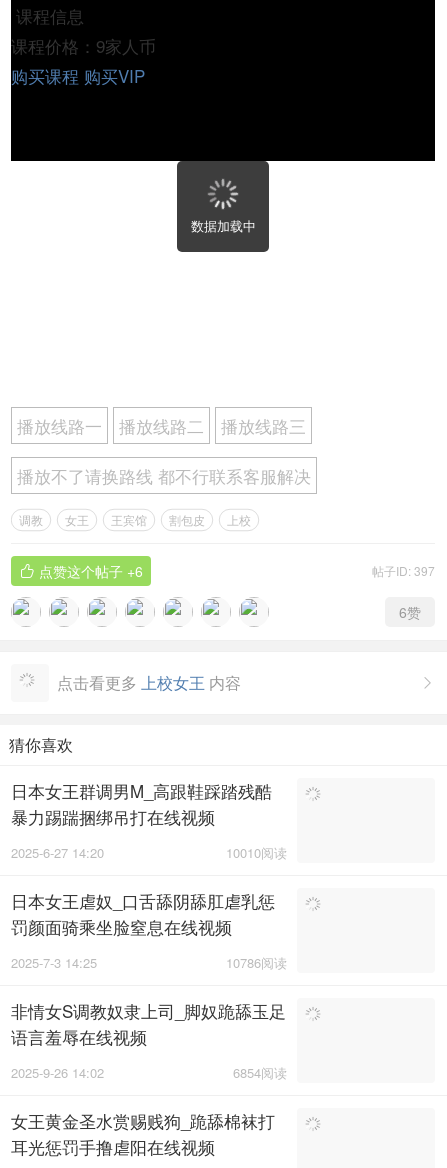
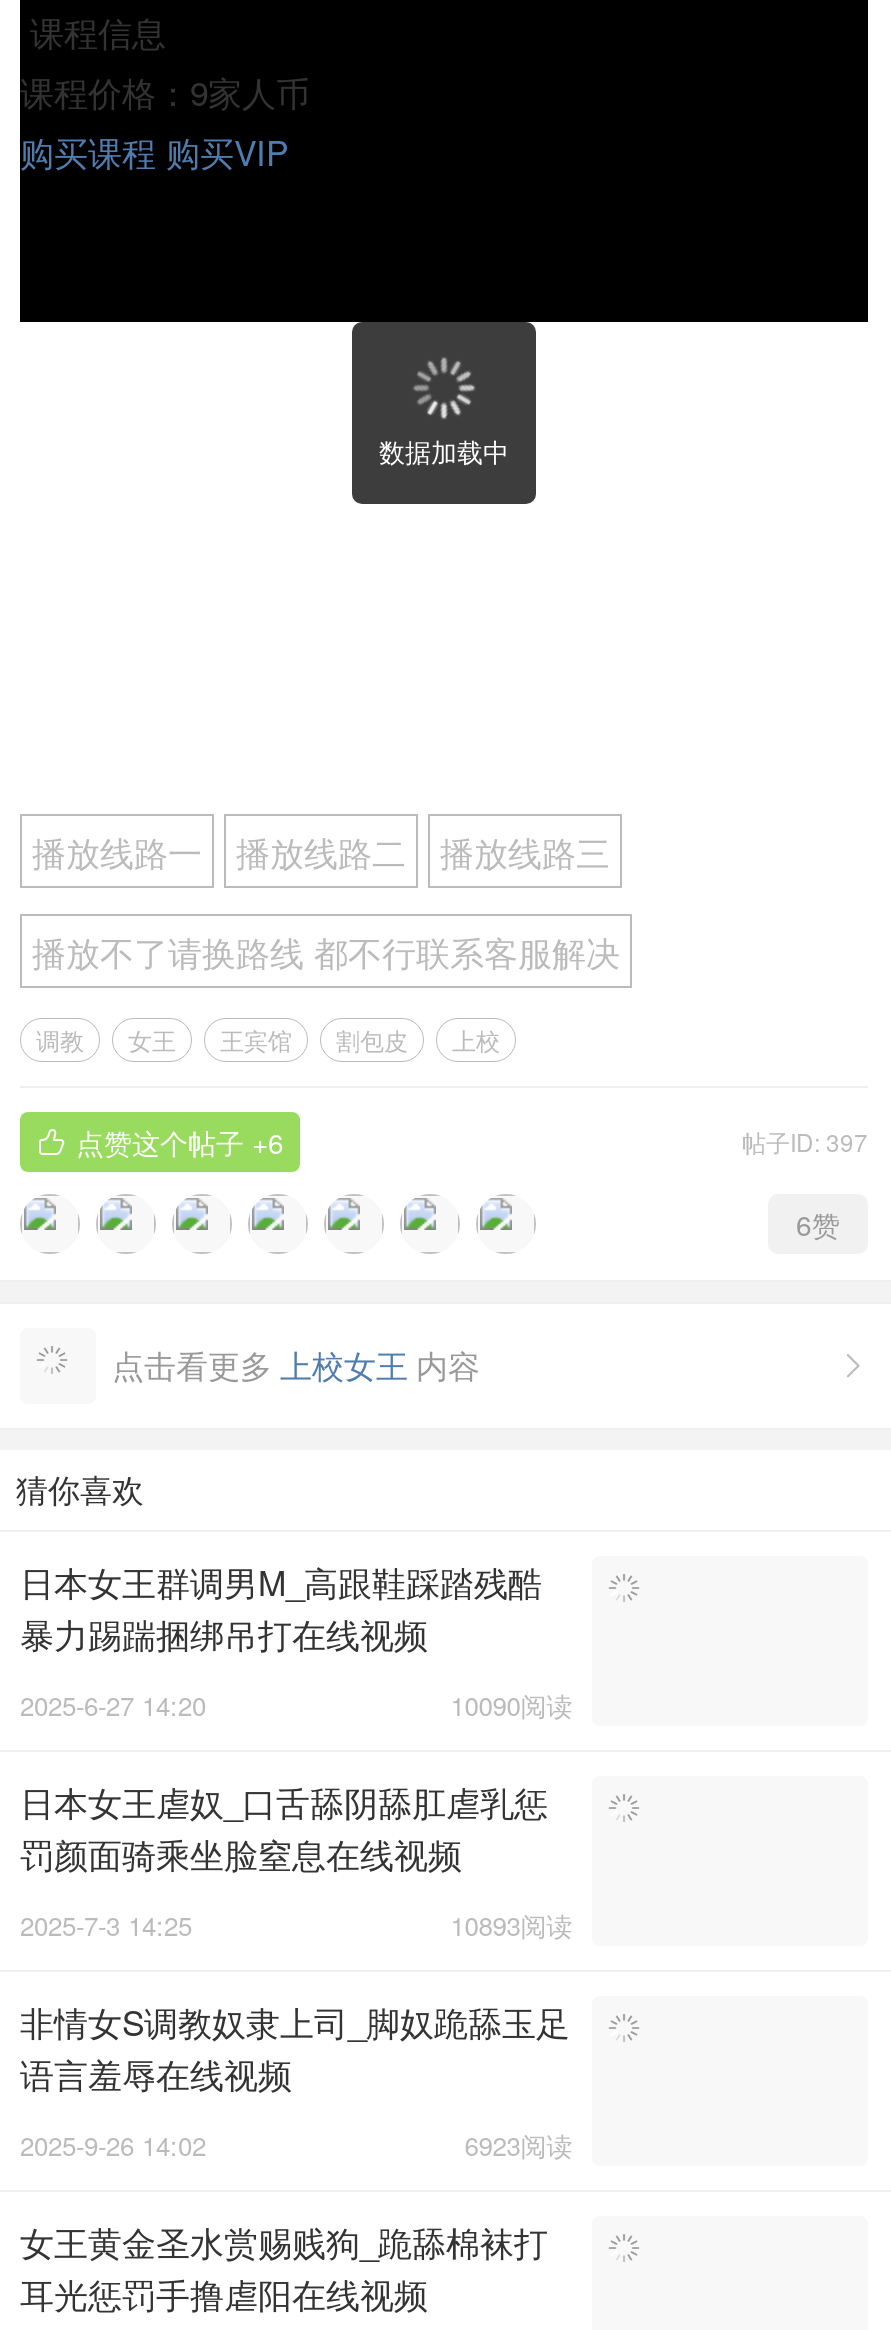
- 10010阅读
+ 10090阅读

- 10786阅读
+ 10893阅读

- 6854阅读
+ 6923阅读
